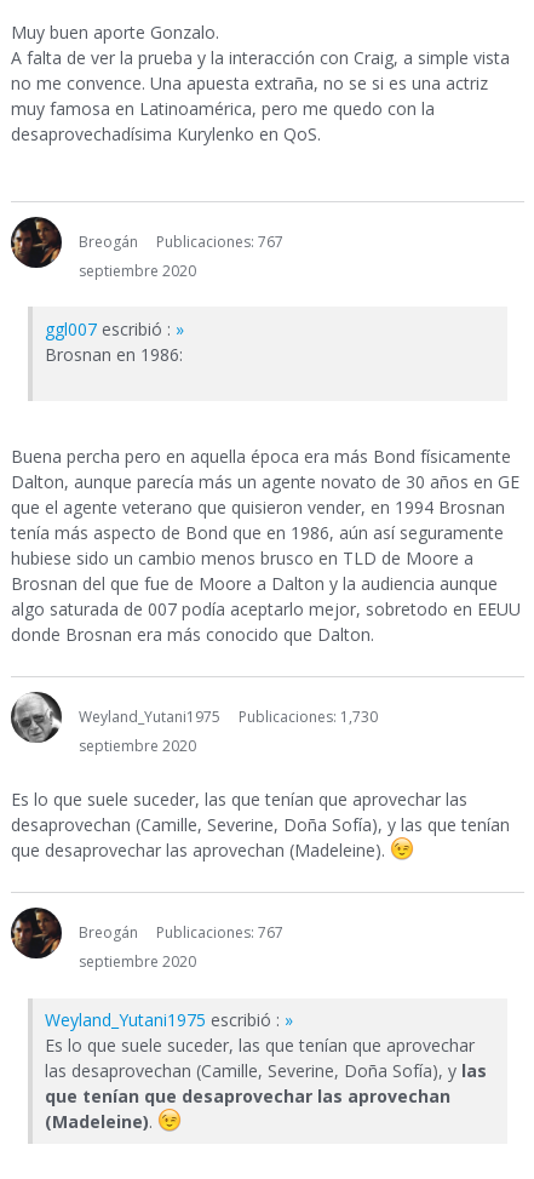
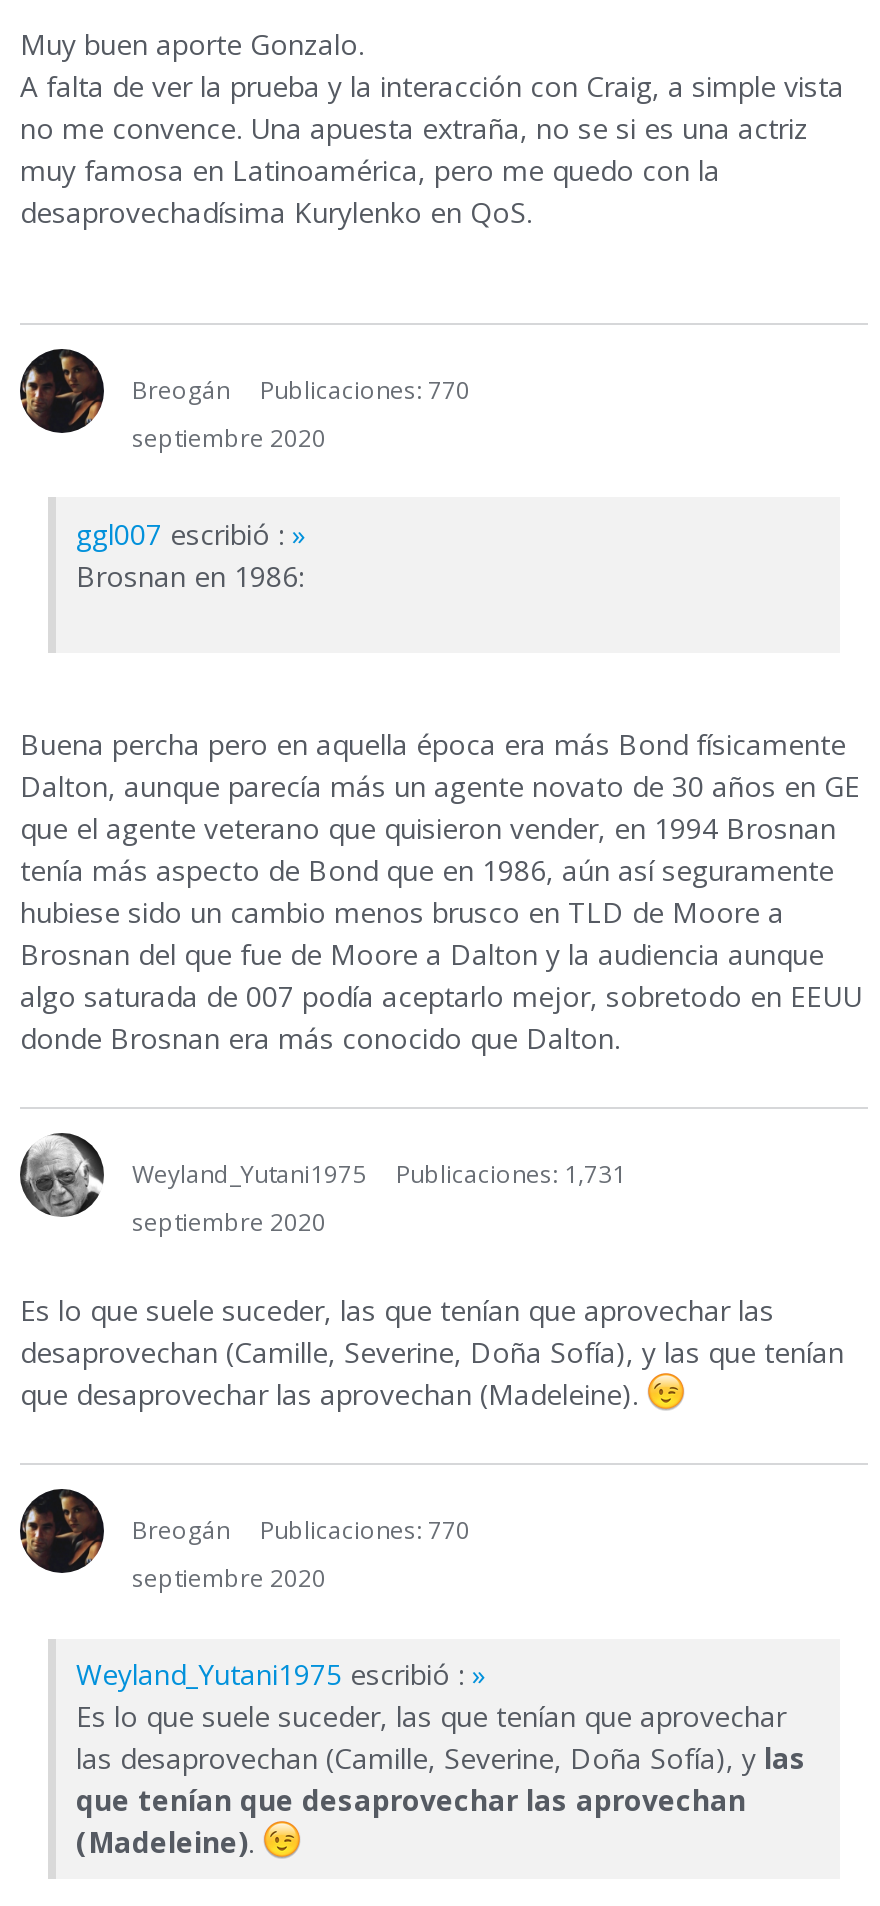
- Publicaciones: 767
+ Publicaciones: 770

- Publicaciones: 1,730
+ Publicaciones: 1,731

- Publicaciones: 767
+ Publicaciones: 770
